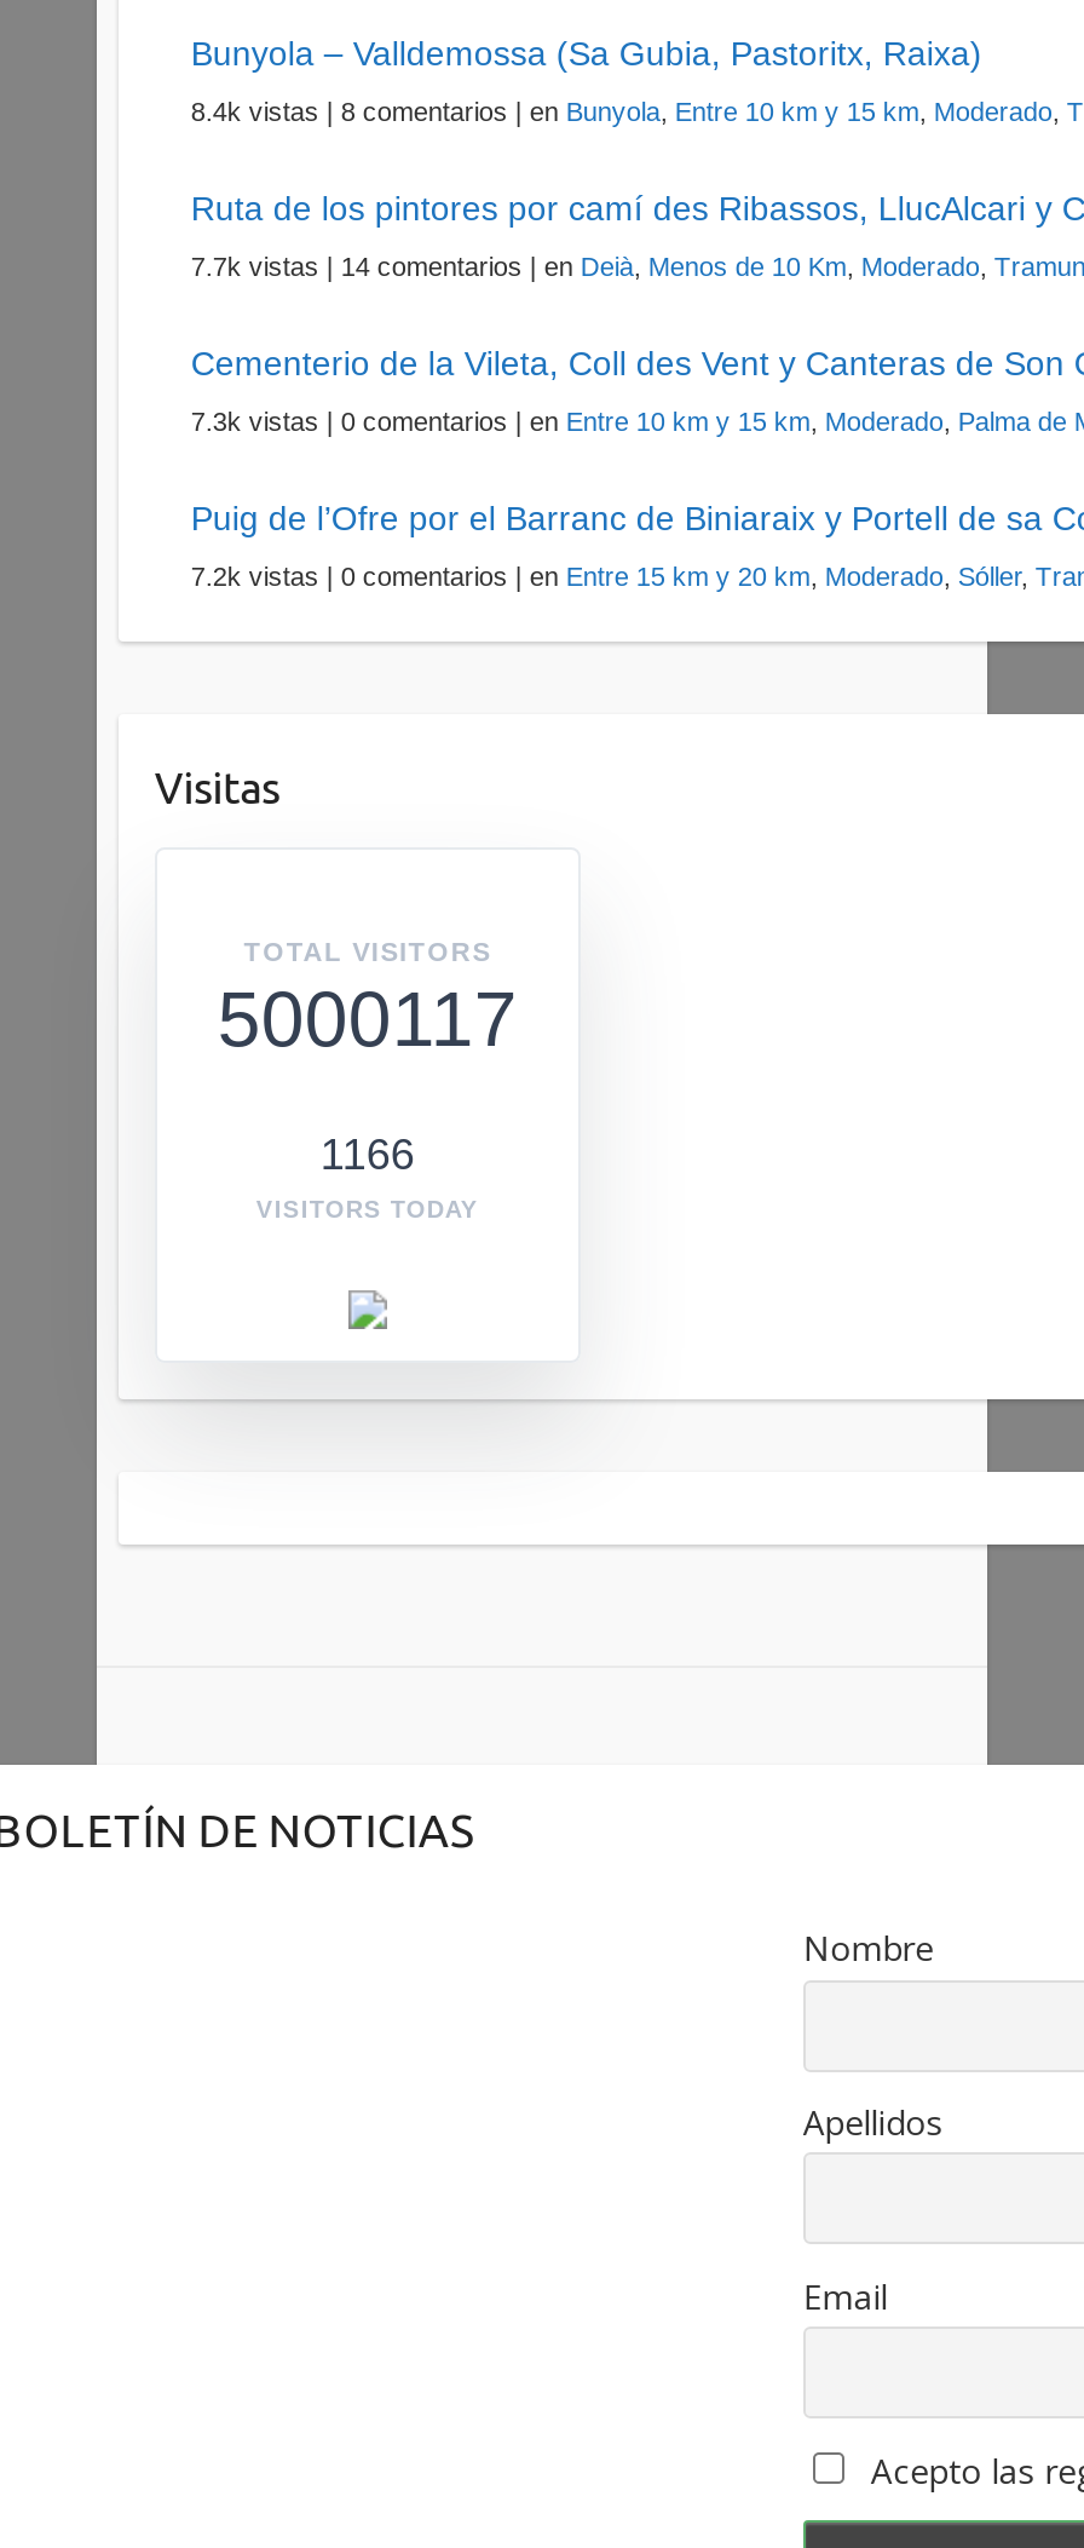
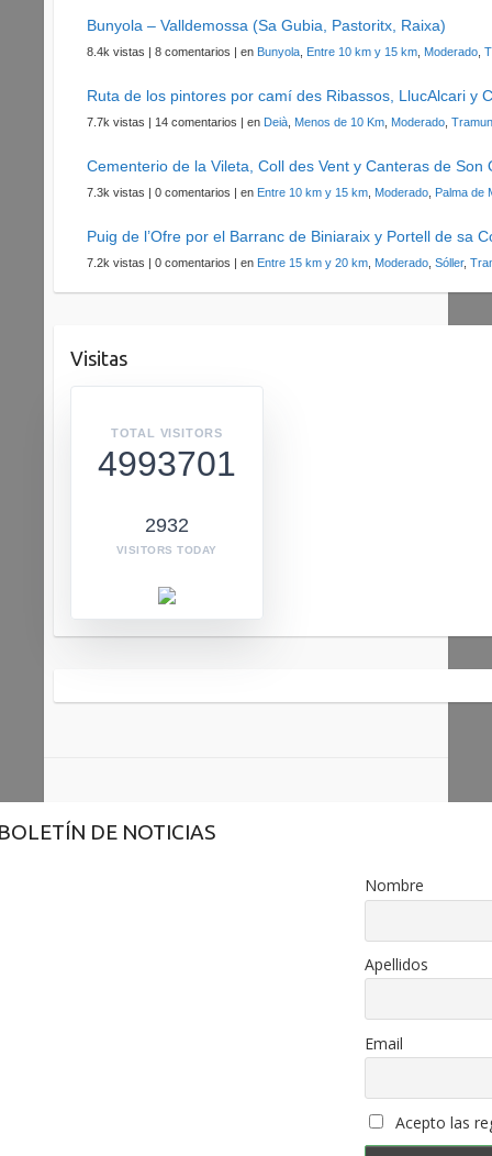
- 5000117
+ 4993701

- 1166
+ 2932
